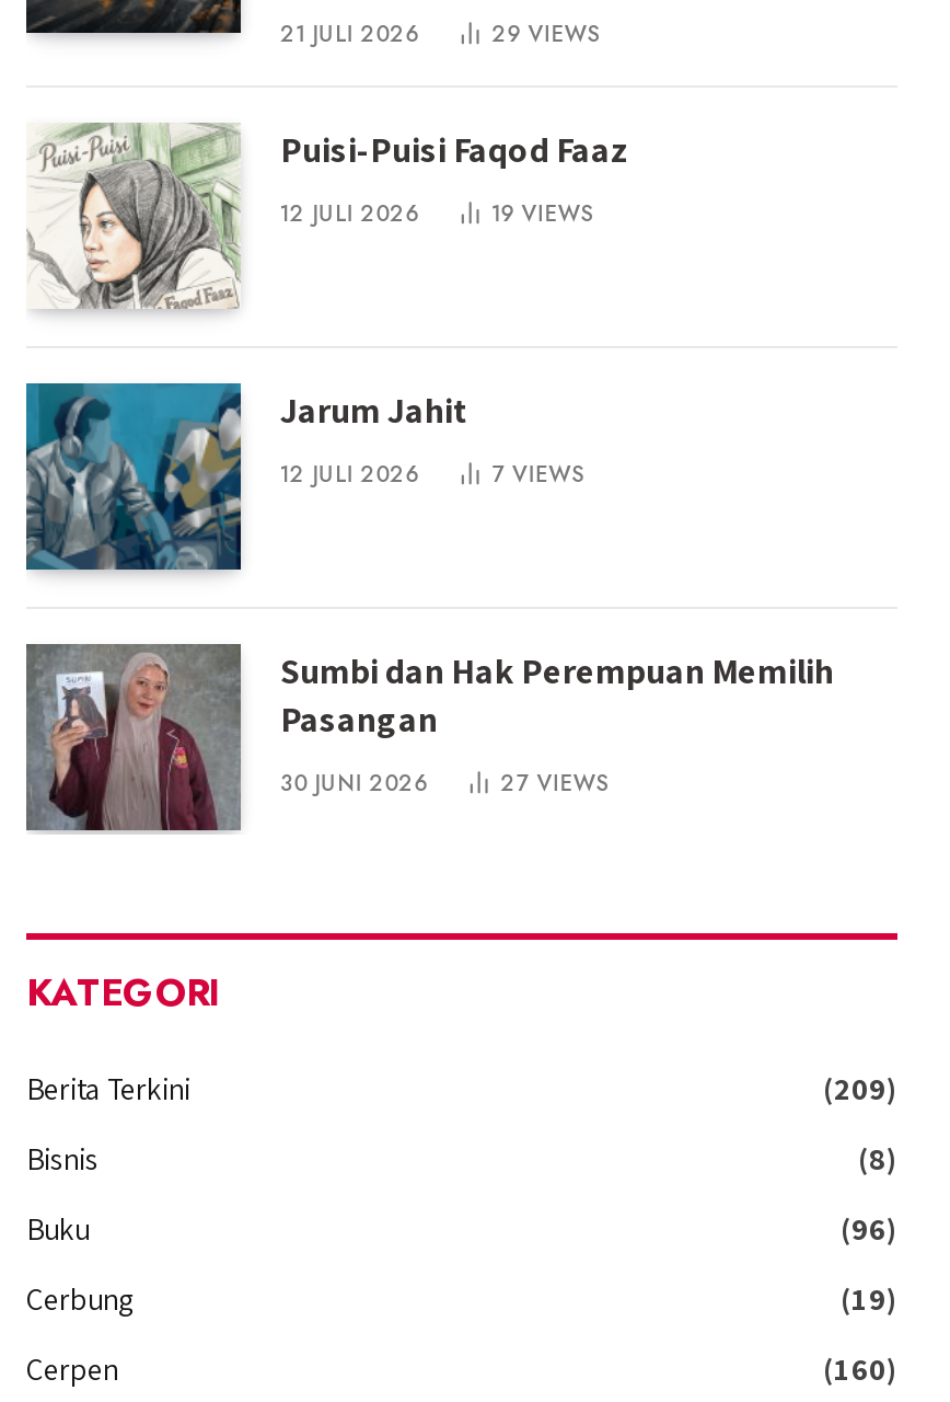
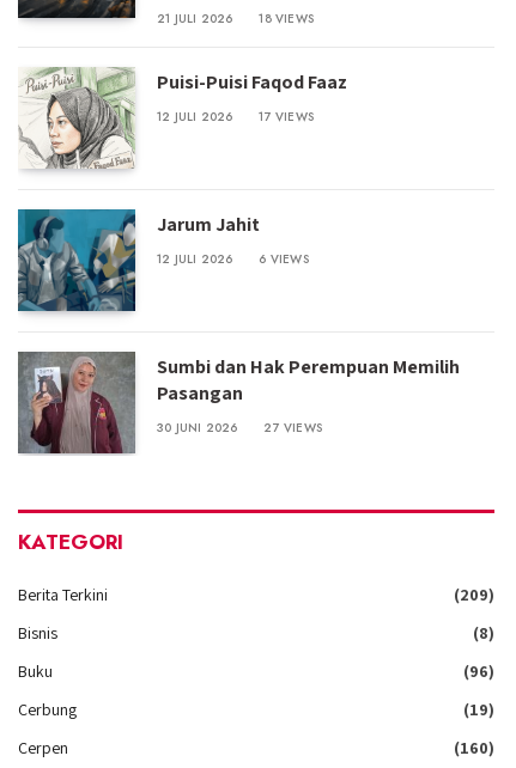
- 29 VIEWS
+ 18 VIEWS

- 19 VIEWS
+ 17 VIEWS

- 7 VIEWS
+ 6 VIEWS
